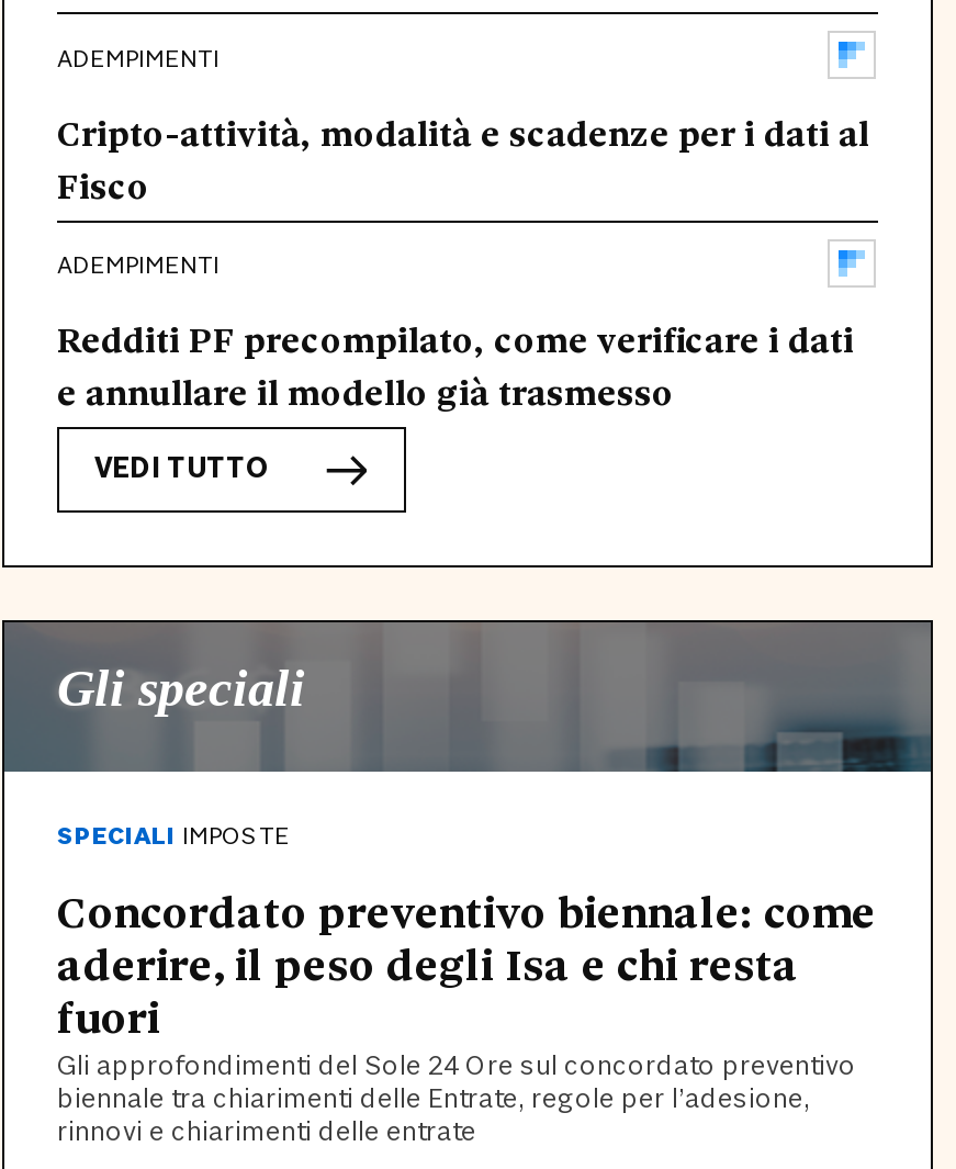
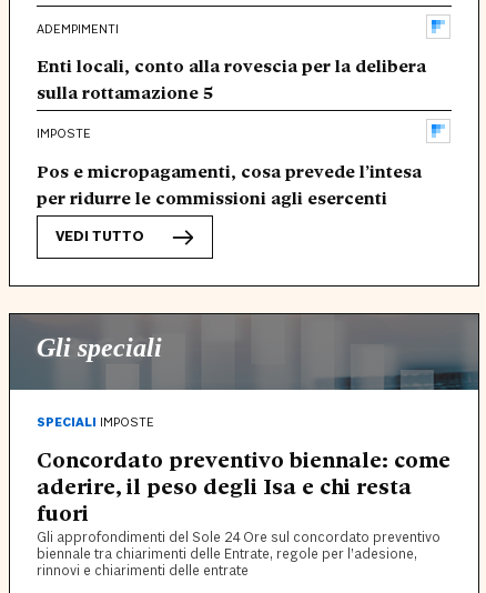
- Cripto-attività, modalità e scadenze per i dati al
- Fisco
+ Enti locali, conto alla rovescia per la delibera
+ sulla rottamazione 5

- ADEMPIMENTI
+ IMPOSTE

- Redditi PF precompilato, come verificare i dati
- e annullare il modello già trasmesso
+ Pos e micropagamenti, cosa prevede l’intesa
+ per ridurre le commissioni agli esercenti
